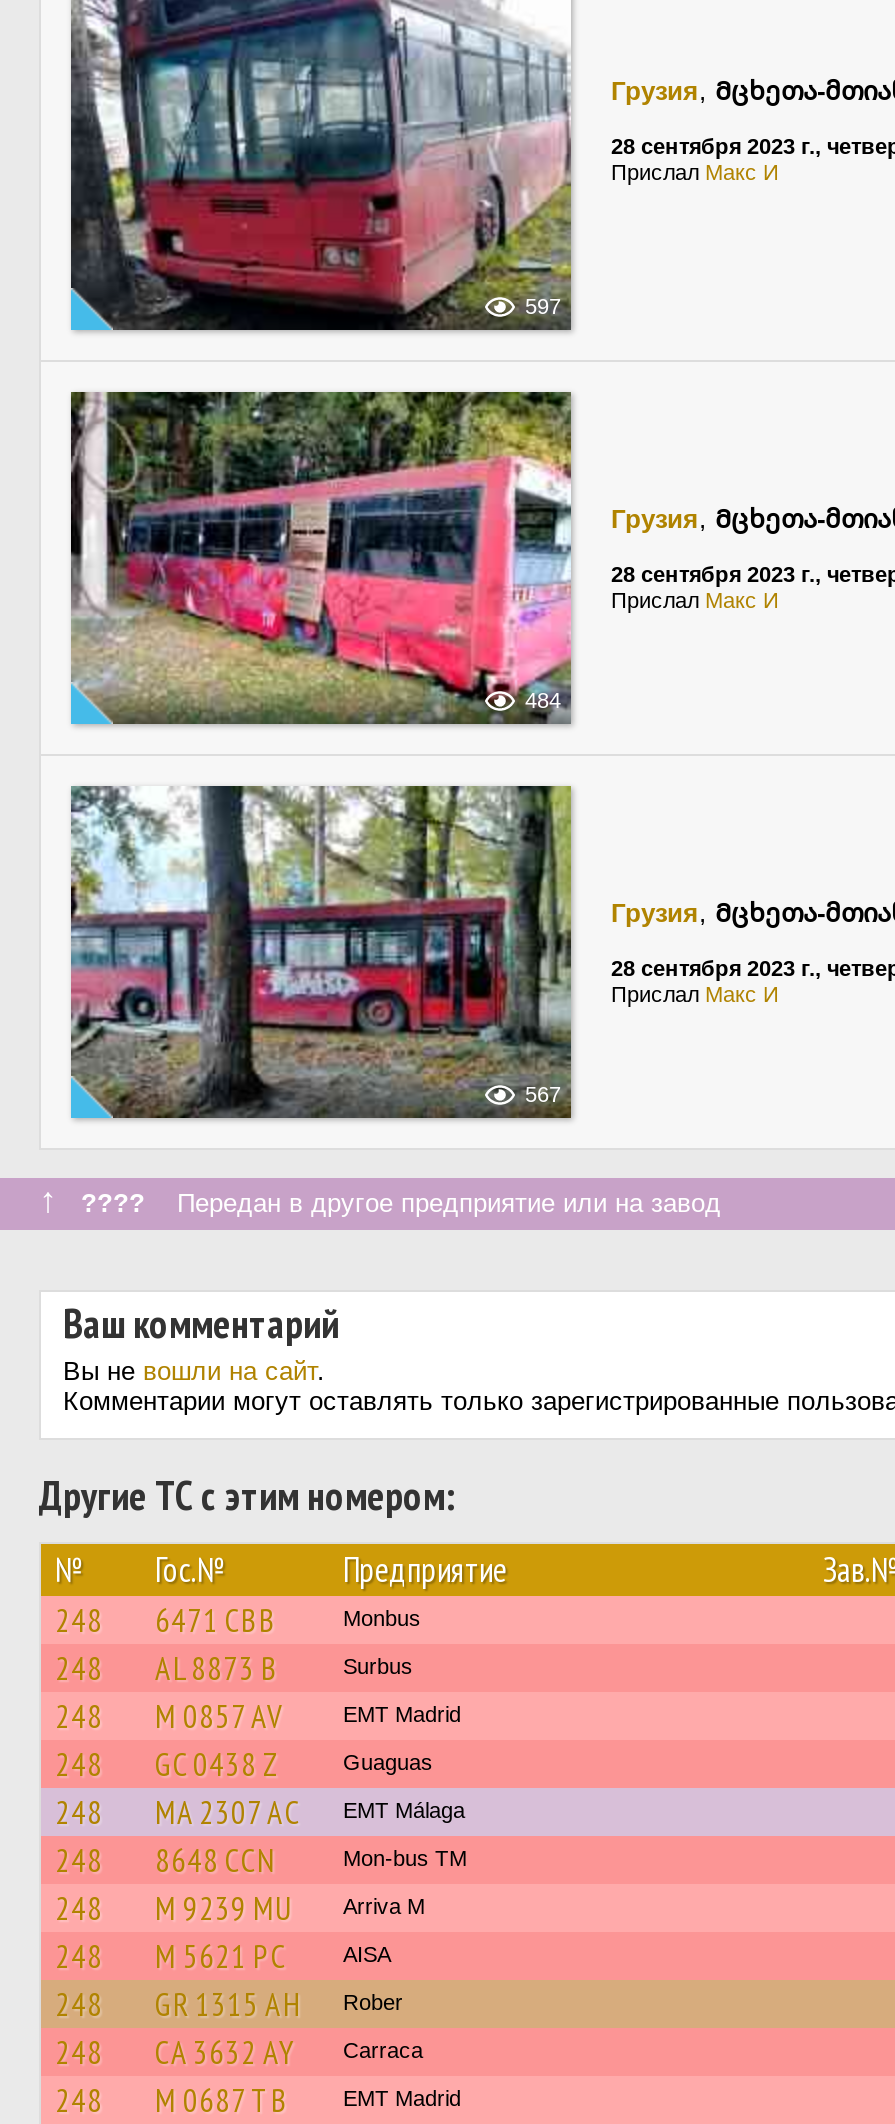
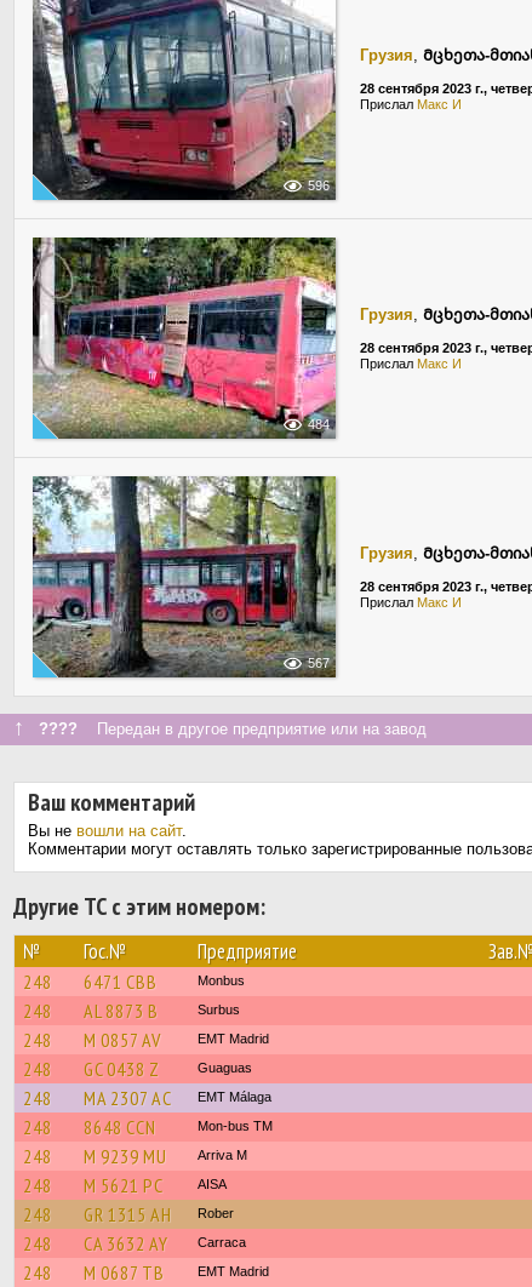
- 597
+ 596
